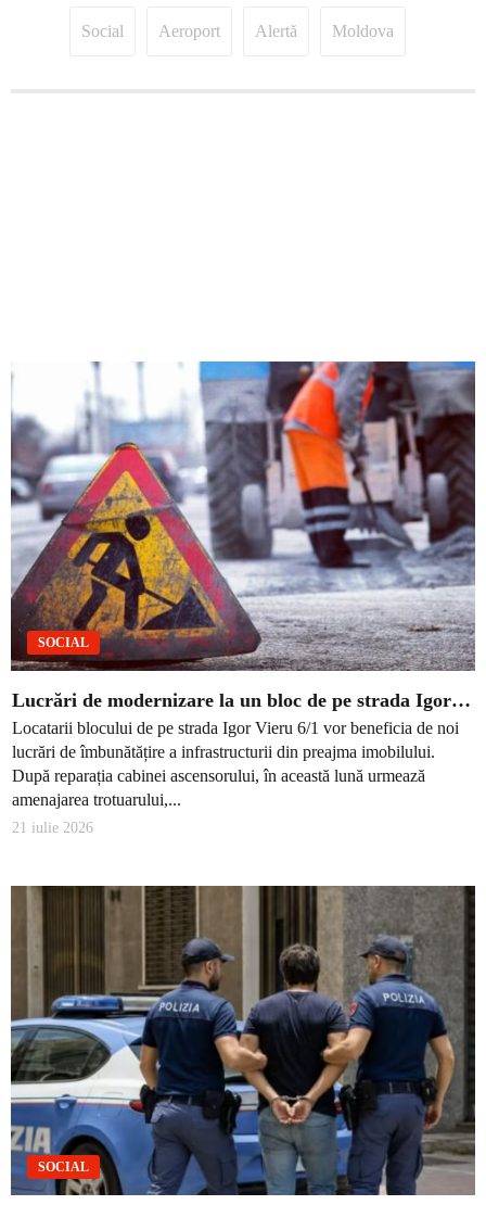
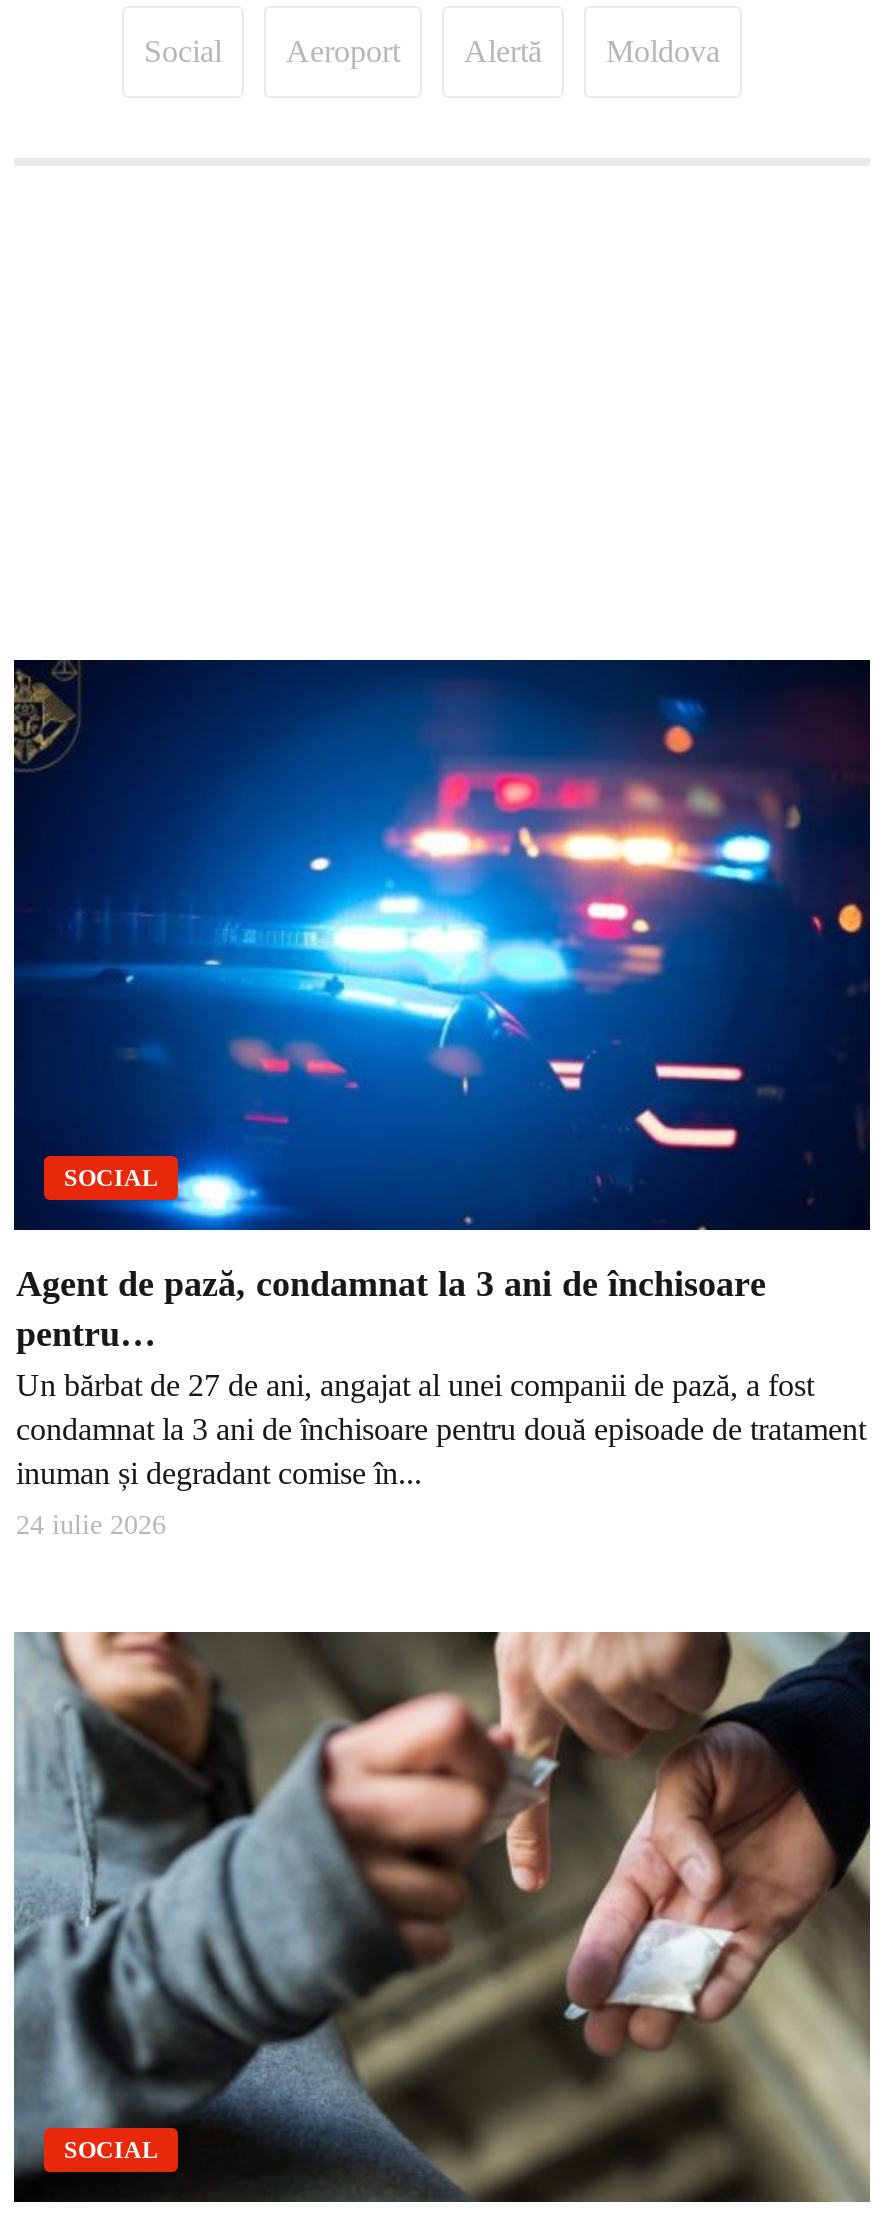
- [image]
- Lucrări de modernizare la un bloc de pe strada Igor…
- Locatarii blocului de pe strada Igor Vieru 6/1 vor beneficia de noi
- lucrări de îmbunătățire a infrastructurii din preajma imobilului.
- După reparația cabinei ascensorului, în această lună urmează
- amenajarea trotuarului,...
+ [image]
+ Agent de pază, condamnat la 3 ani de închisoare
+ pentru…
+ Un bărbat de 27 de ani, angajat al unei companii de pază, a fost
+ condamnat la 3 ani de închisoare pentru două episoade de tratament
+ inuman și degradant comise în...

- 21 iulie 2026
+ 24 iulie 2026

- [image]
+ [image]
